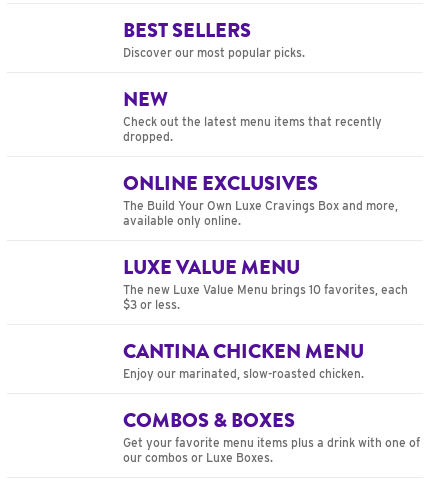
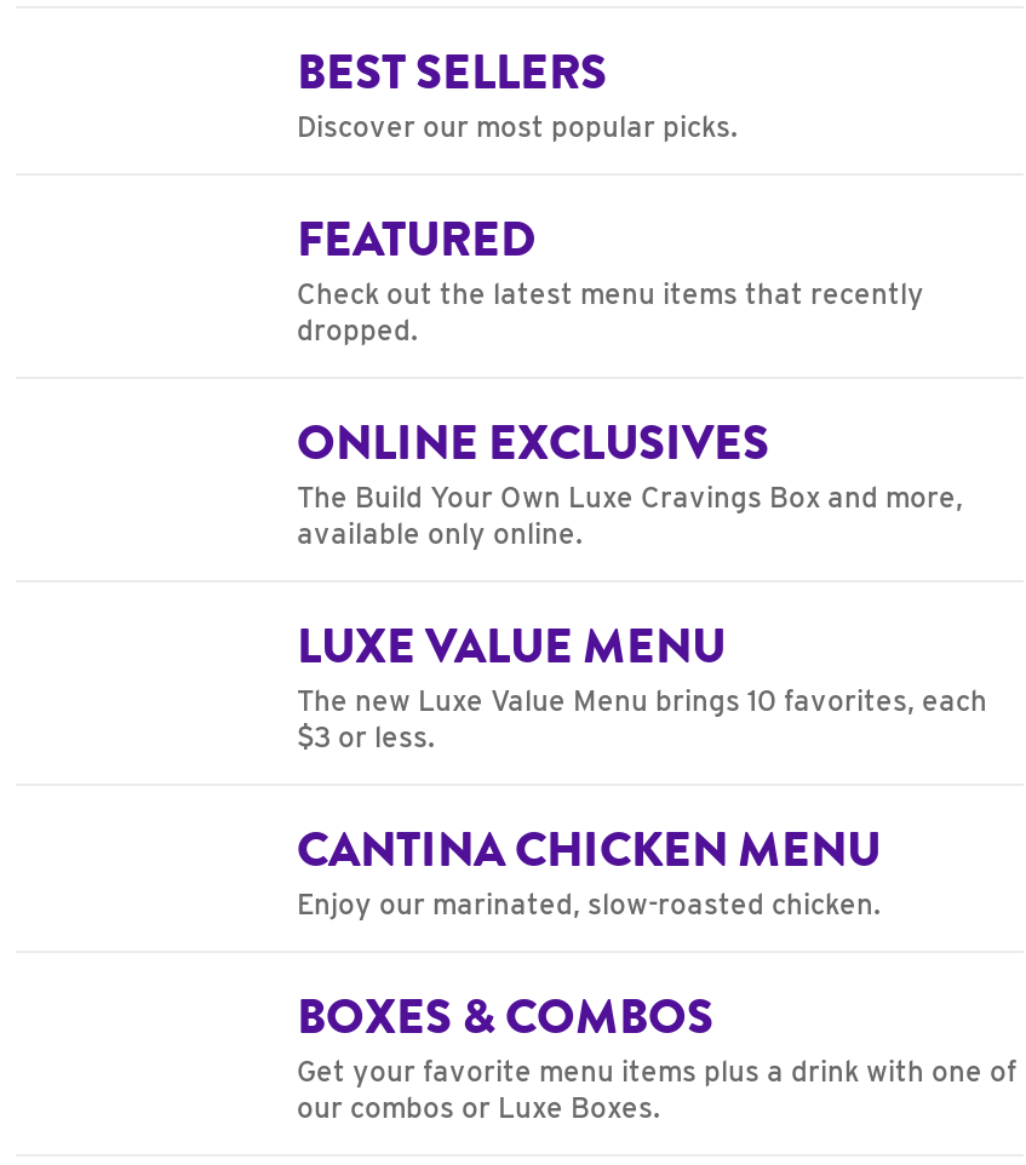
- NEW
+ FEATURED

- COMBOS & BOXES
+ BOXES & COMBOS
